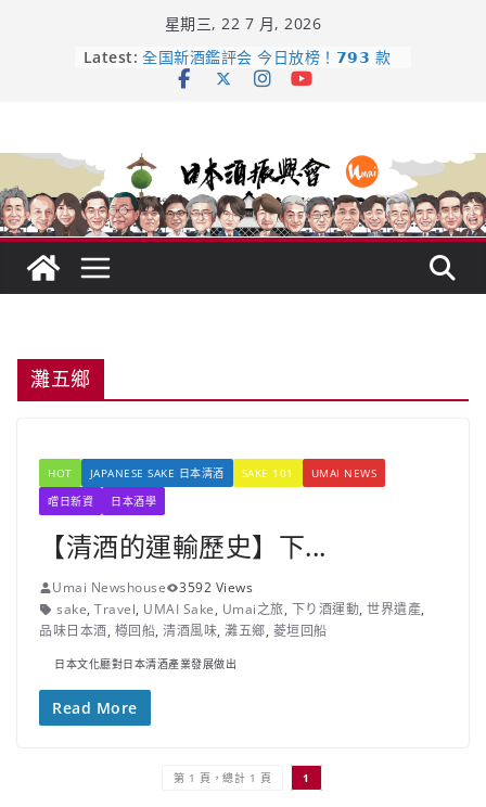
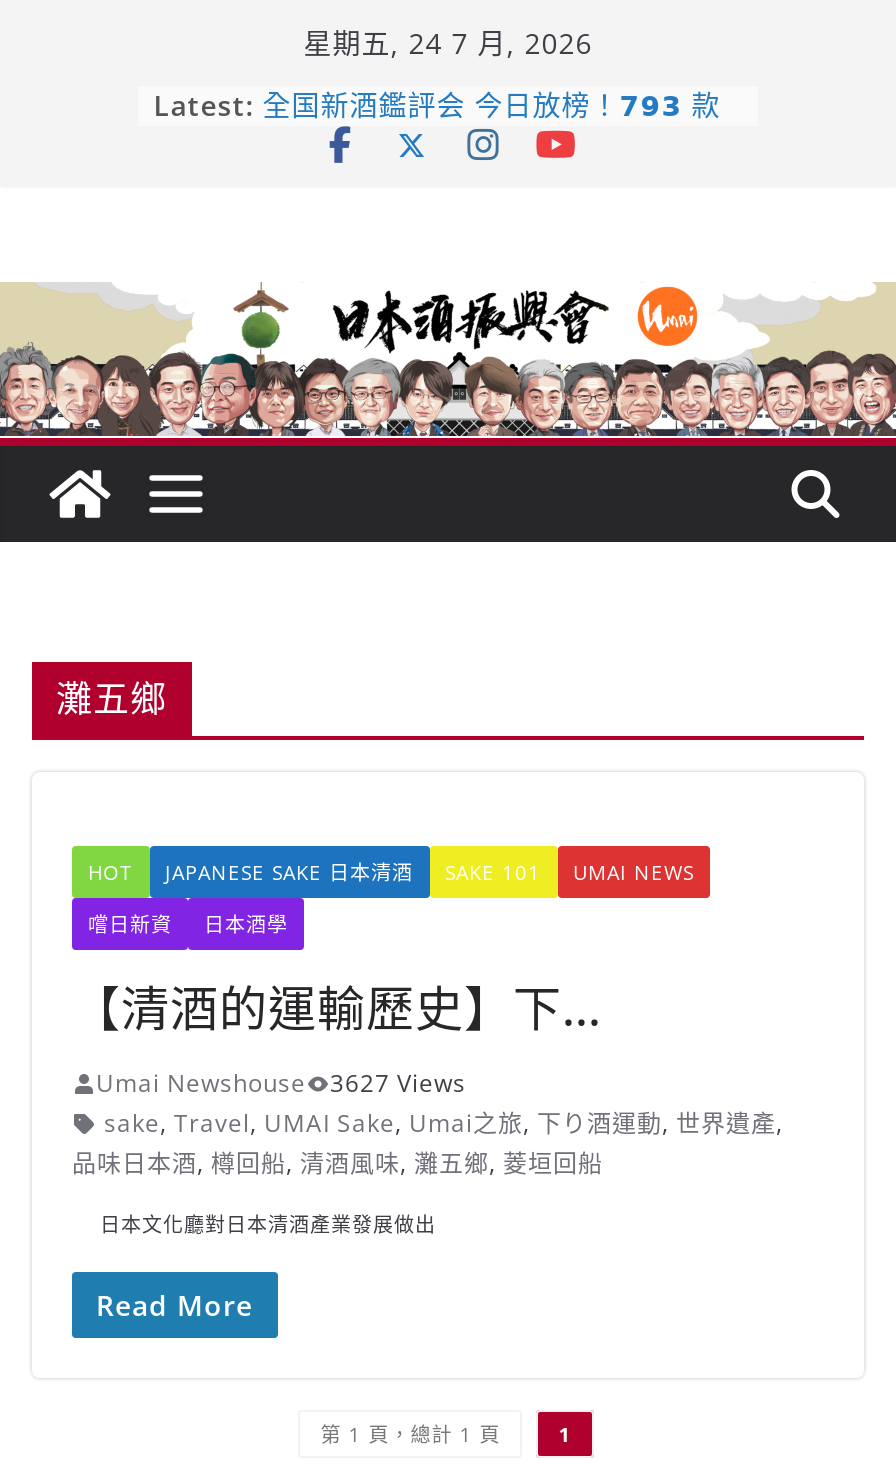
- 星期三, 22 7 月, 2026
+ 星期五, 24 7 月, 2026

- Umai Newshouse 3592 Views
+ Umai Newshouse 3627 Views
